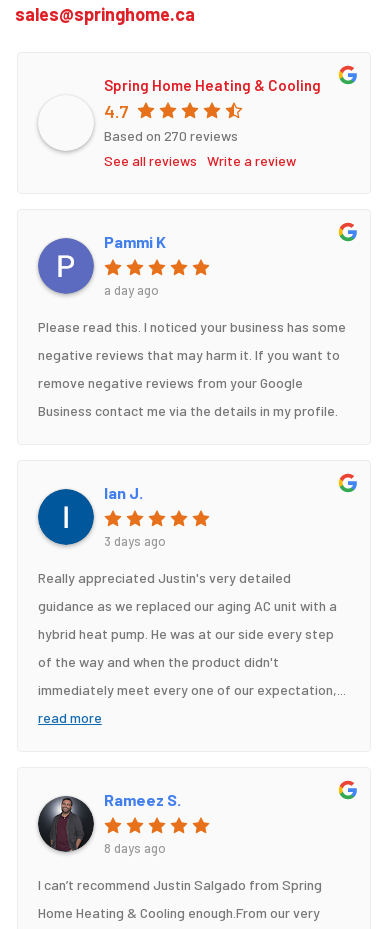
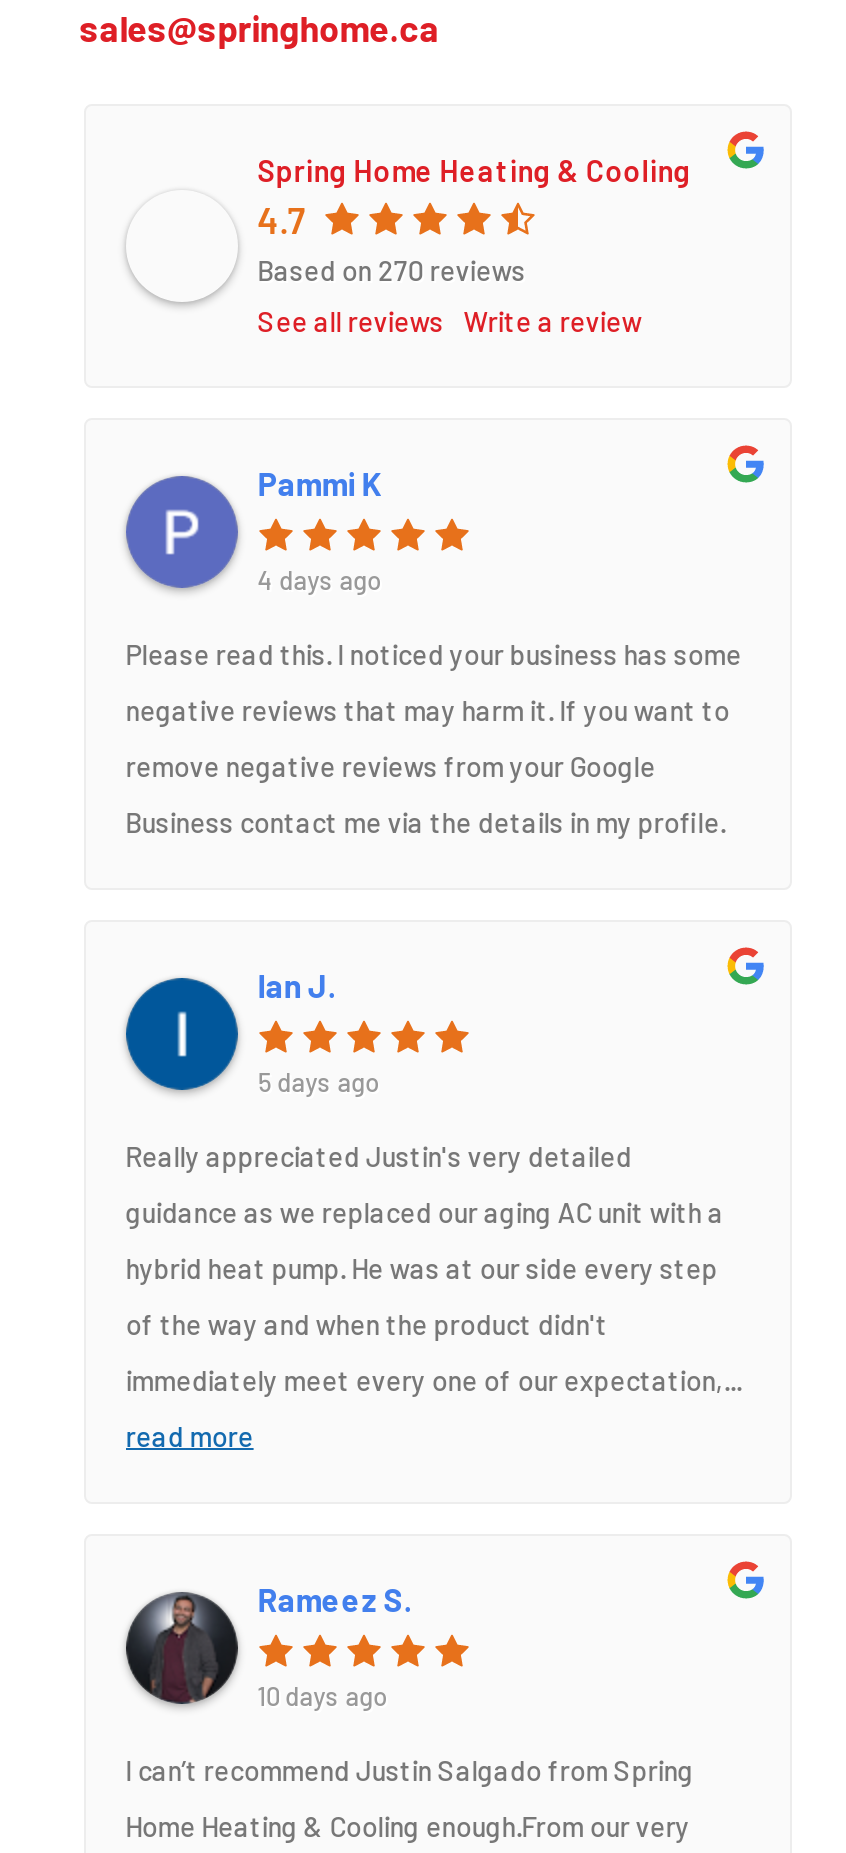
- a day ago
+ 4 days ago

- 3 days ago
+ 5 days ago

- 8 days ago
+ 10 days ago
